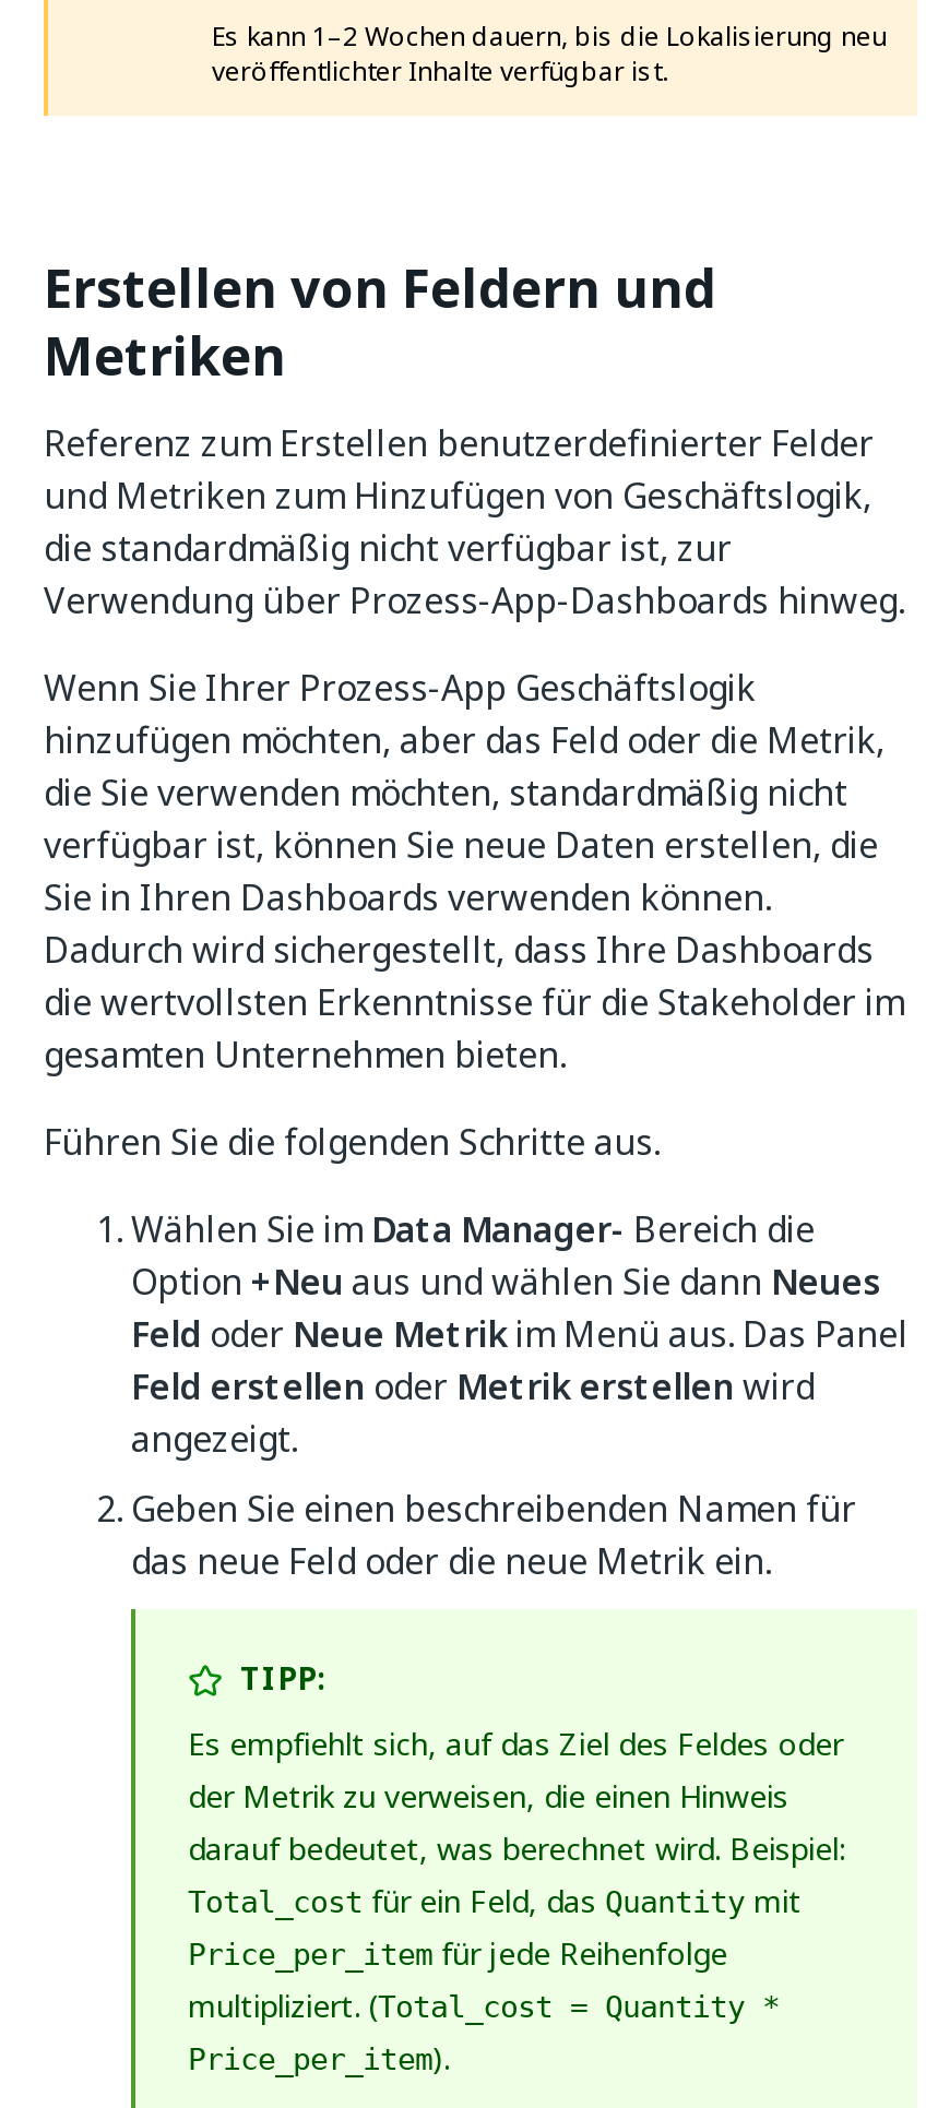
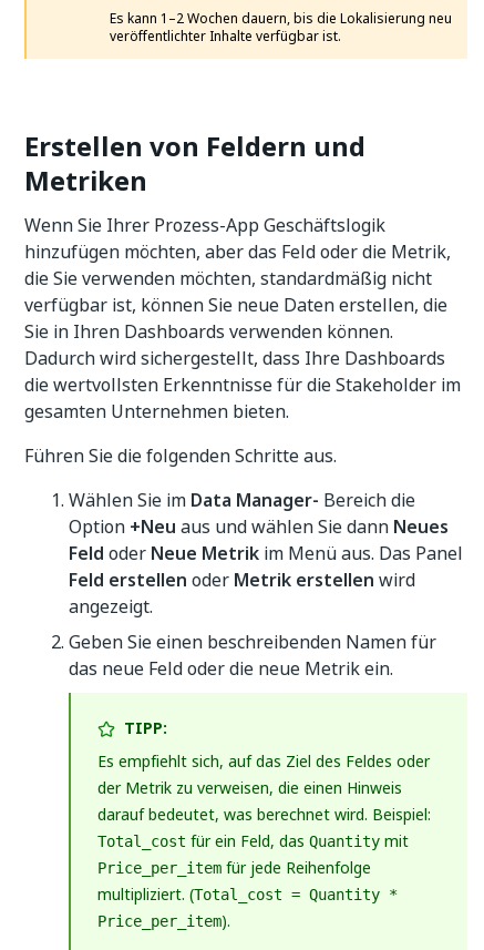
- Referenz zum Erstellen benutzerdefinierter Felder
- und Metriken zum Hinzufügen von Geschäftslogik,
- die standardmäßig nicht verfügbar ist, zur
- Verwendung über Prozess-App-Dashboards hinweg.
